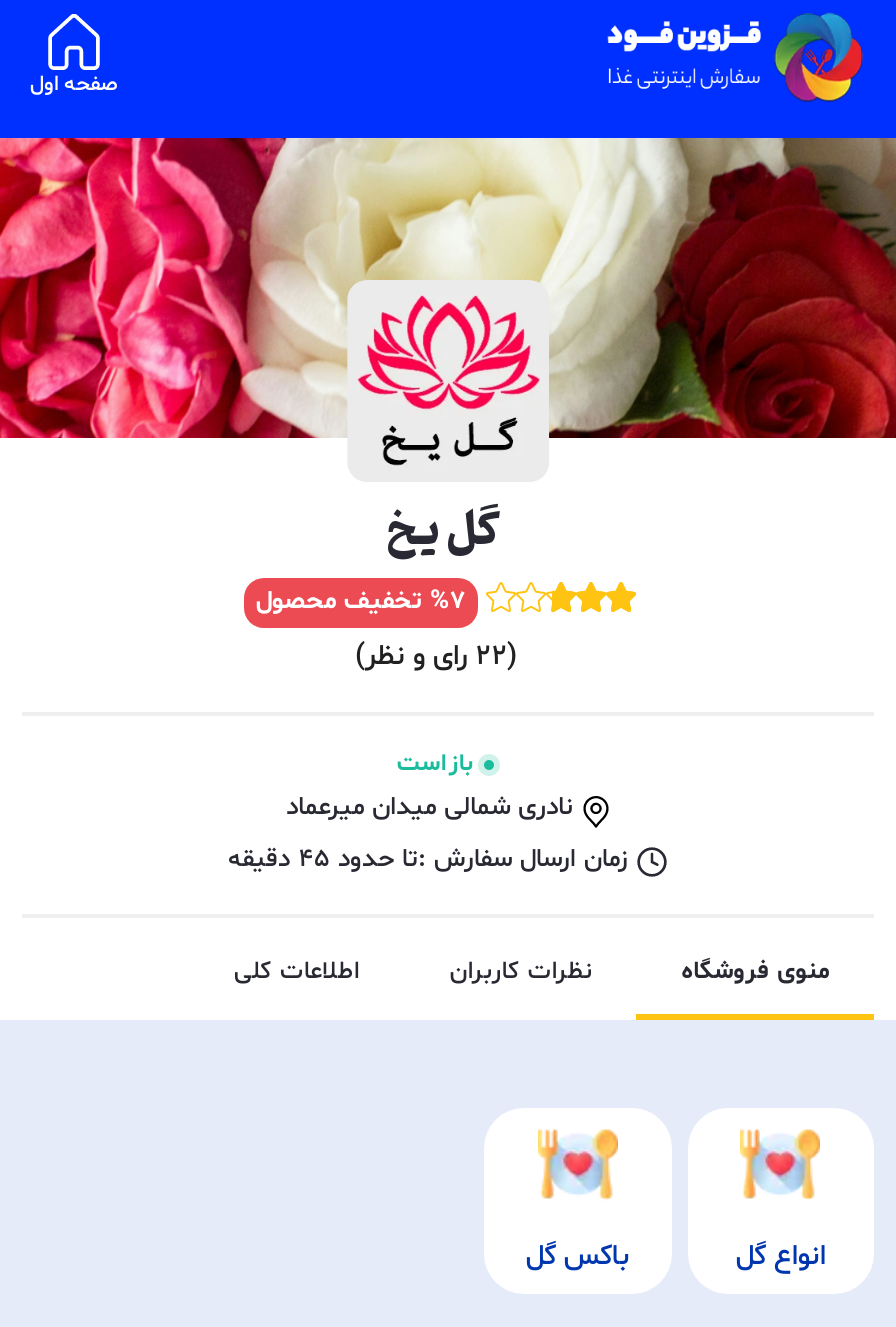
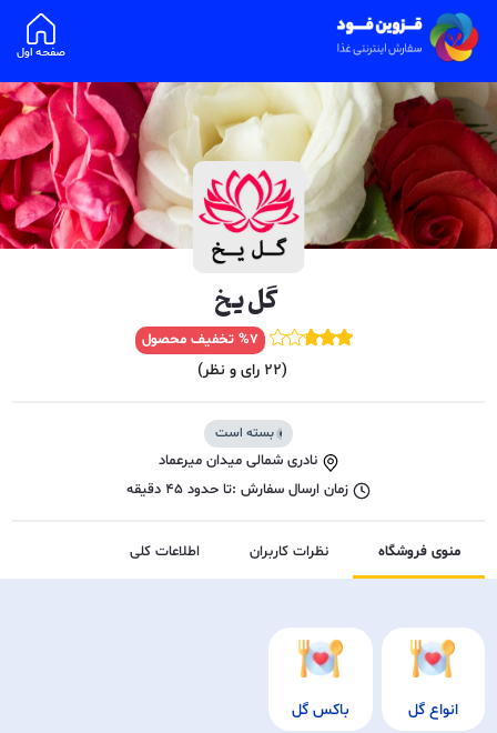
- باز است
+ بسته است
